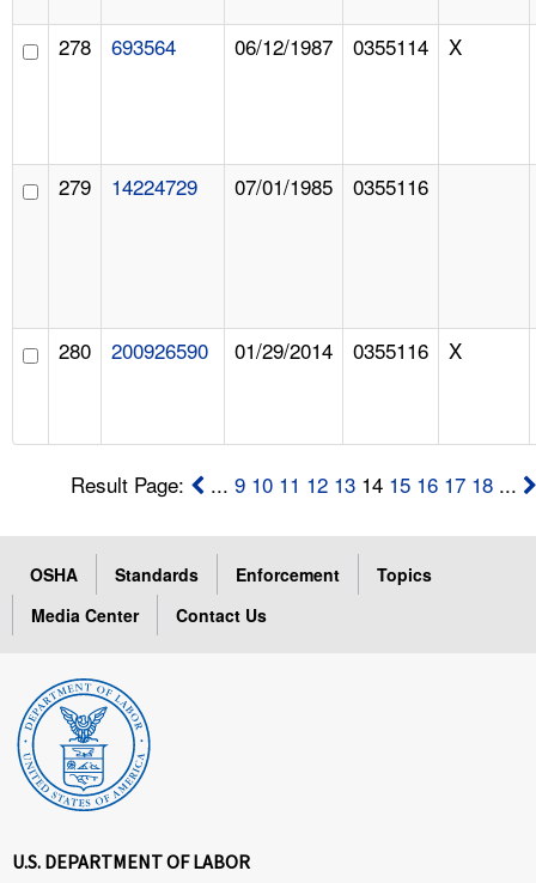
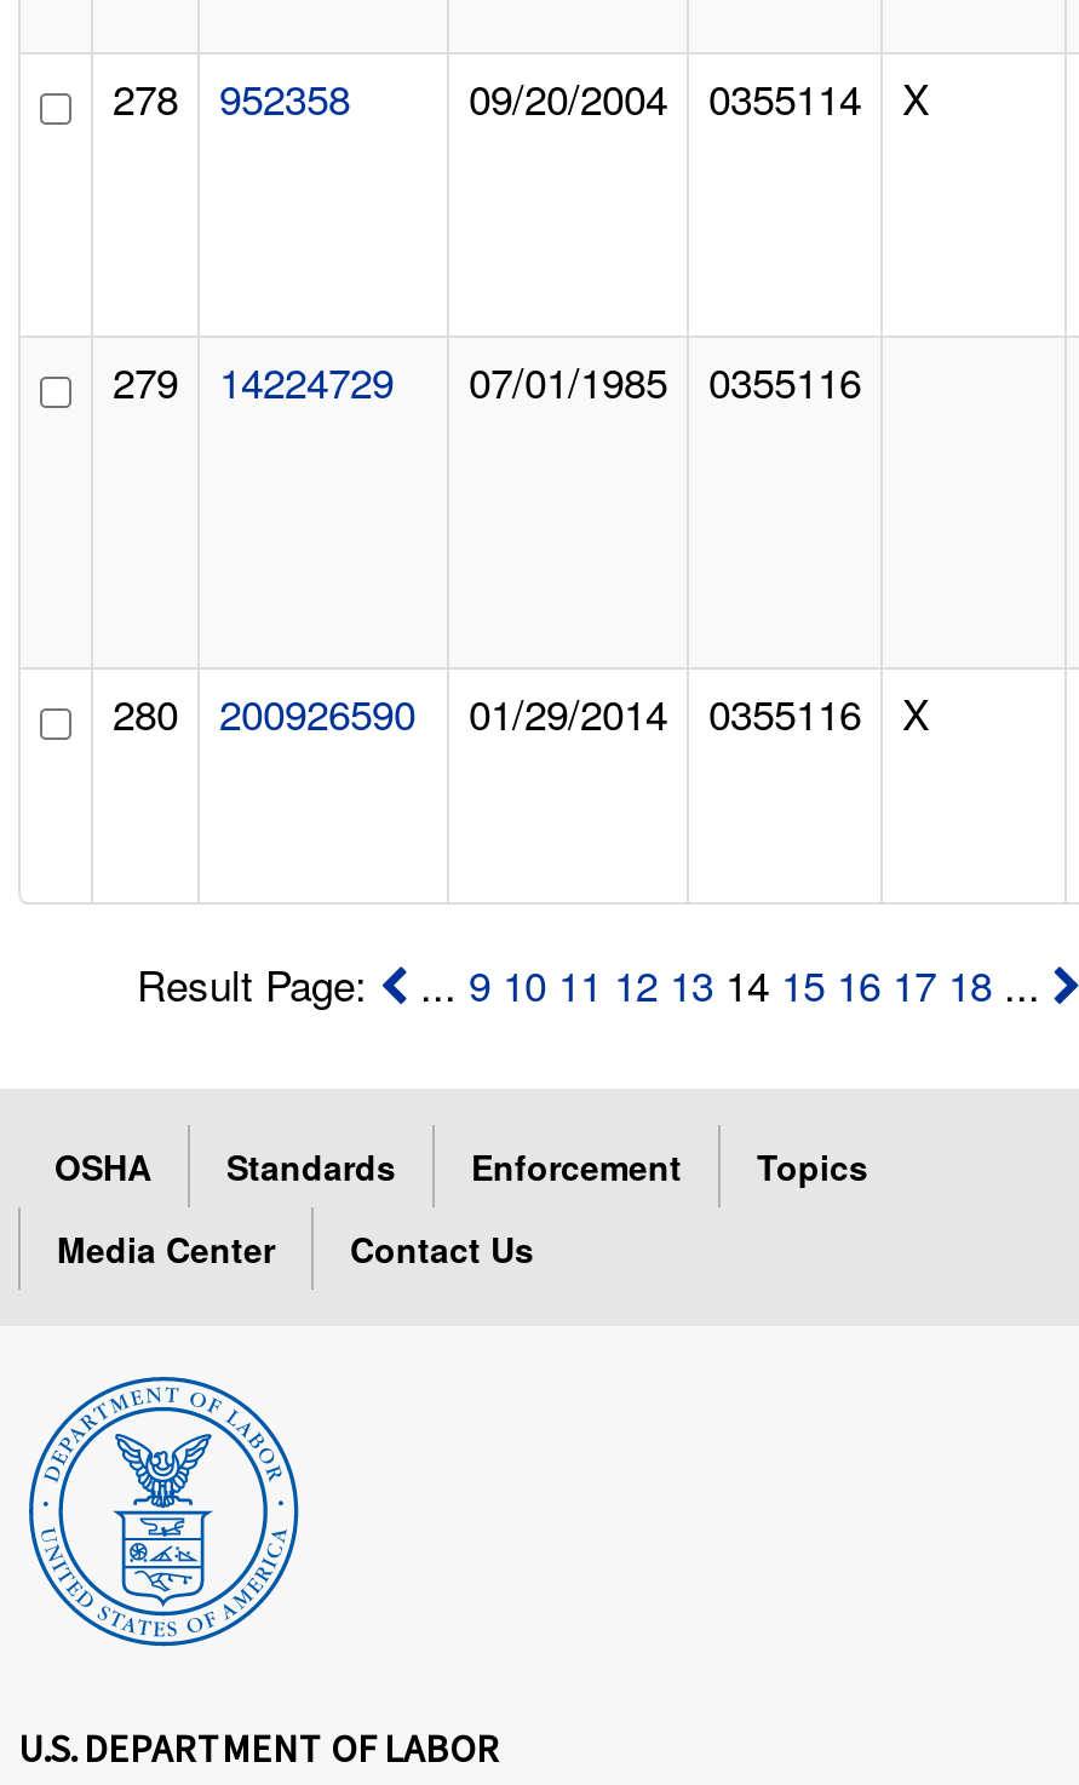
- 693564
+ 952358

- 06/12/1987
+ 09/20/2004
